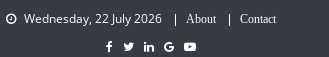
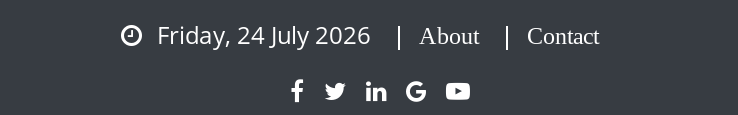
- Wednesday, 22 July 2026
+ Friday, 24 July 2026
